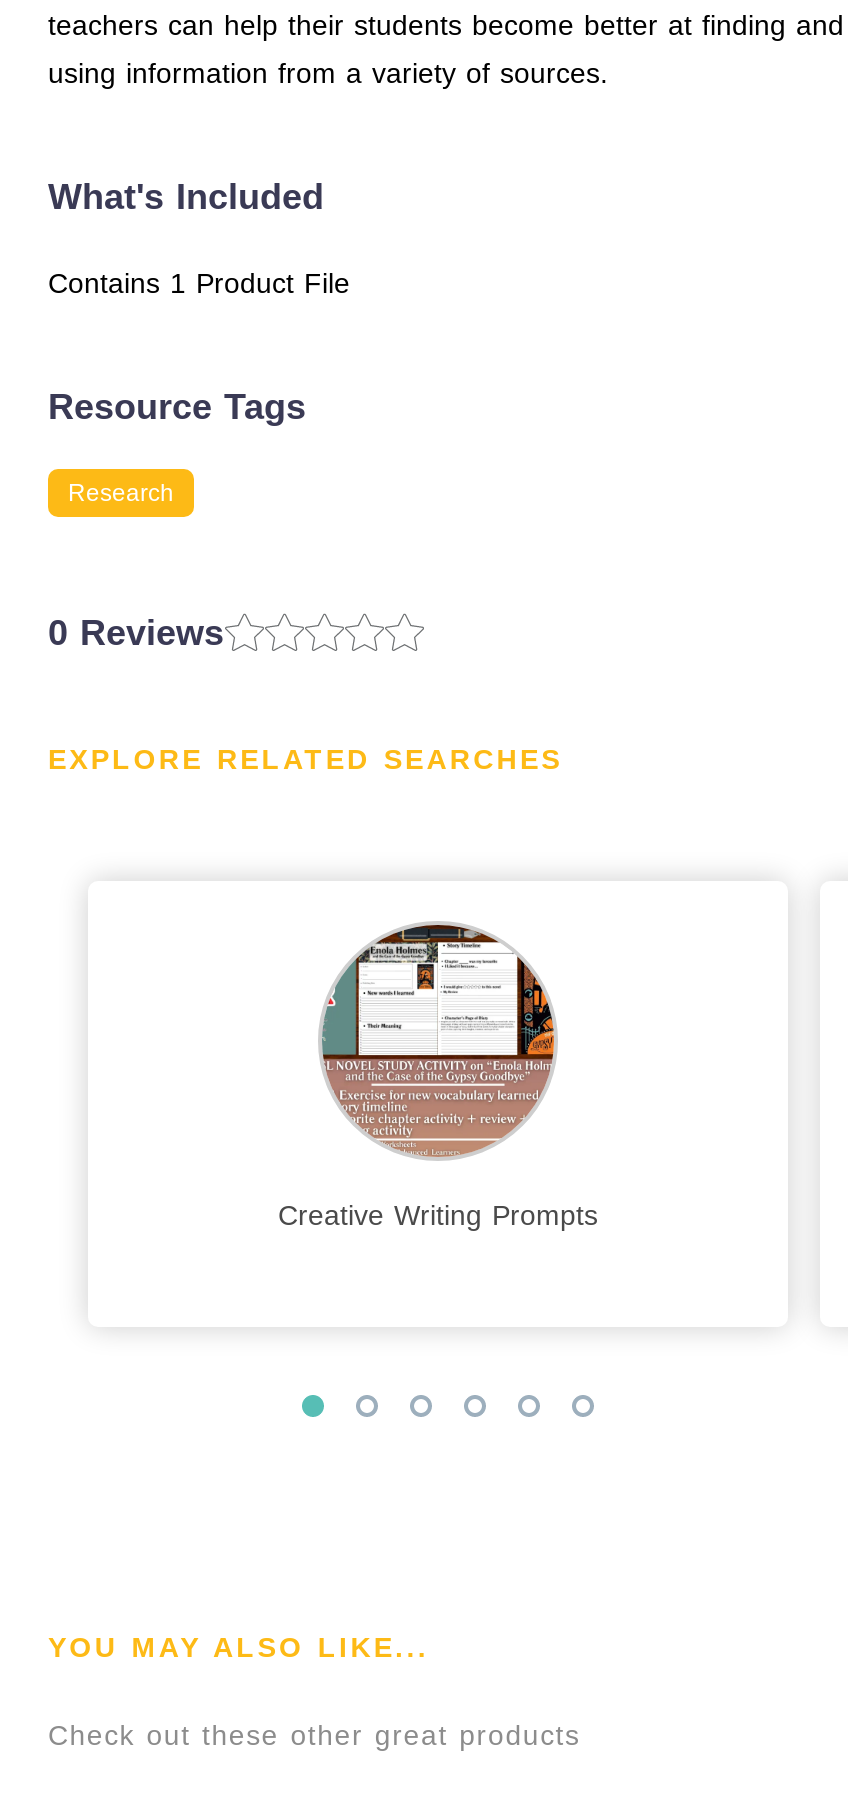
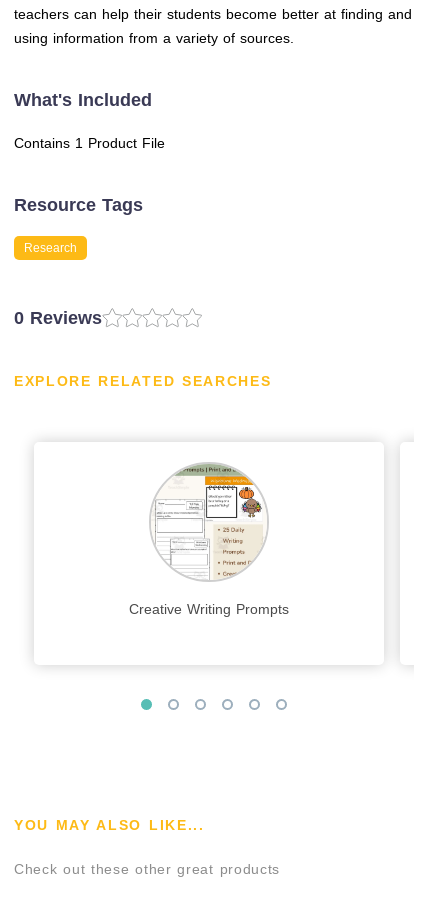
- [image]
+ [image]
